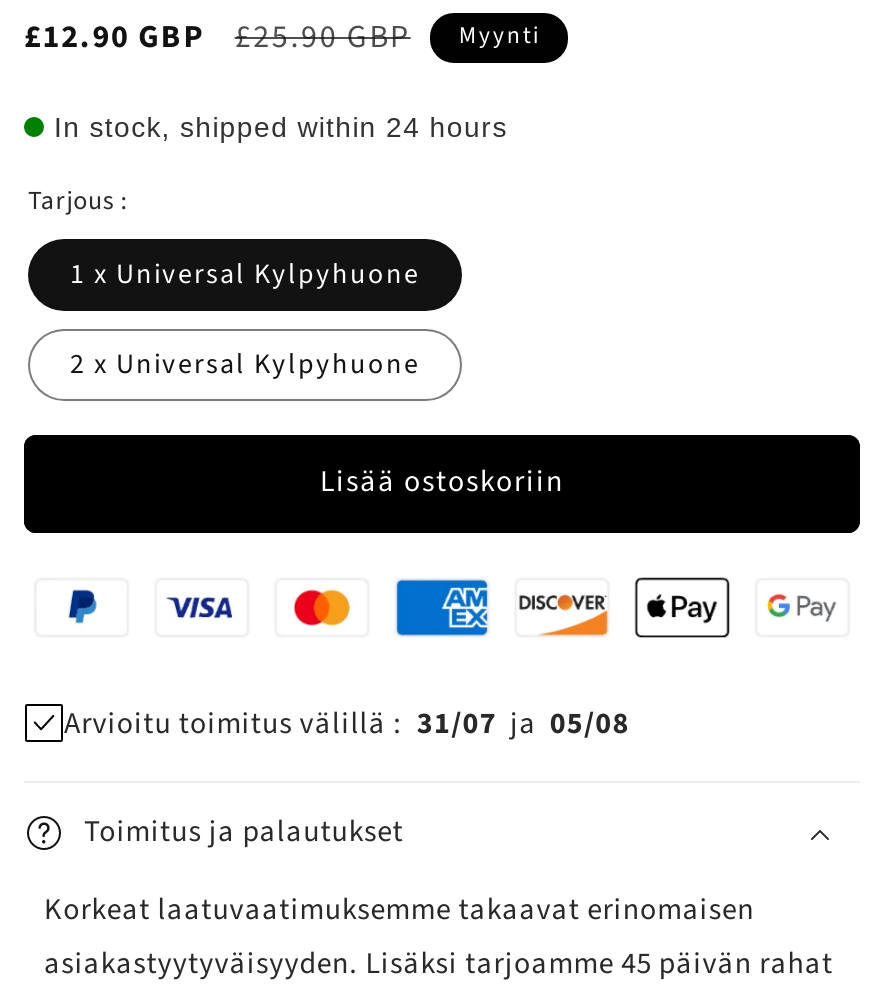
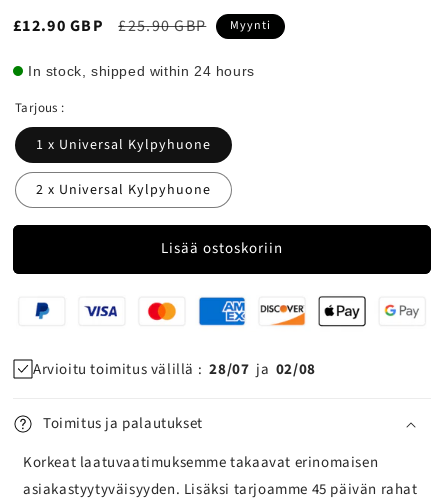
- Arvioitu toimitus välillä : 31/07 ja 05/08
+ Arvioitu toimitus välillä : 28/07 ja 02/08
